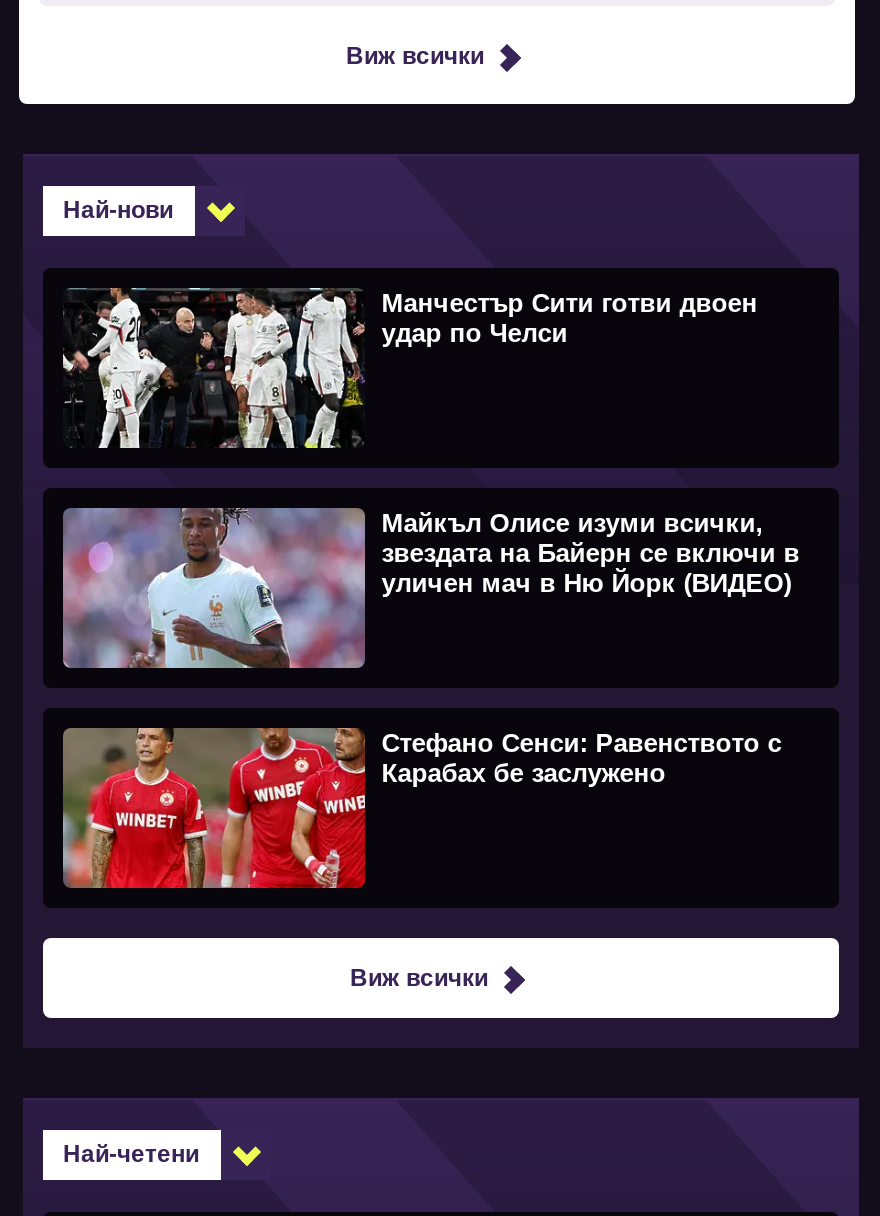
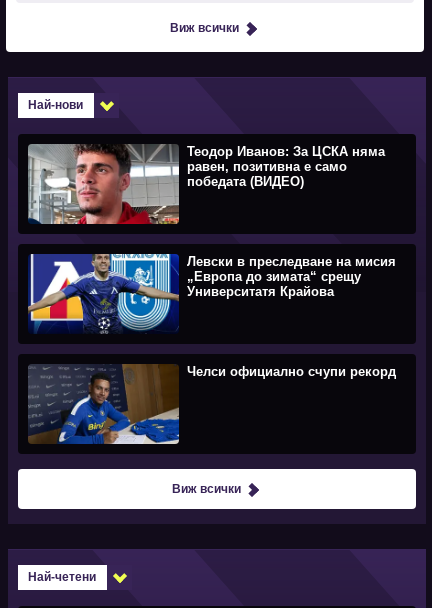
- [image]
- Манчестър Сити готви двоен
- удар по Челси
+ [image]
+ Теодор Иванов: За ЦСКА няма
+ равен, позитивна е само
+ победата (ВИДЕО)

- [image]
- Майкъл Олисе изуми всички,
- звездата на Байерн се включи в
- уличен мач в Ню Йорк (ВИДЕО)
+ [image]
+ Левски в преследване на мисия
+ „Европа до зимата“ срещу
+ Университатя Крайова

- [image]
- Стефано Сенси: Равенството с
- Карабах бе заслужено
+ [image]
+ Челси официално счупи рекорд
